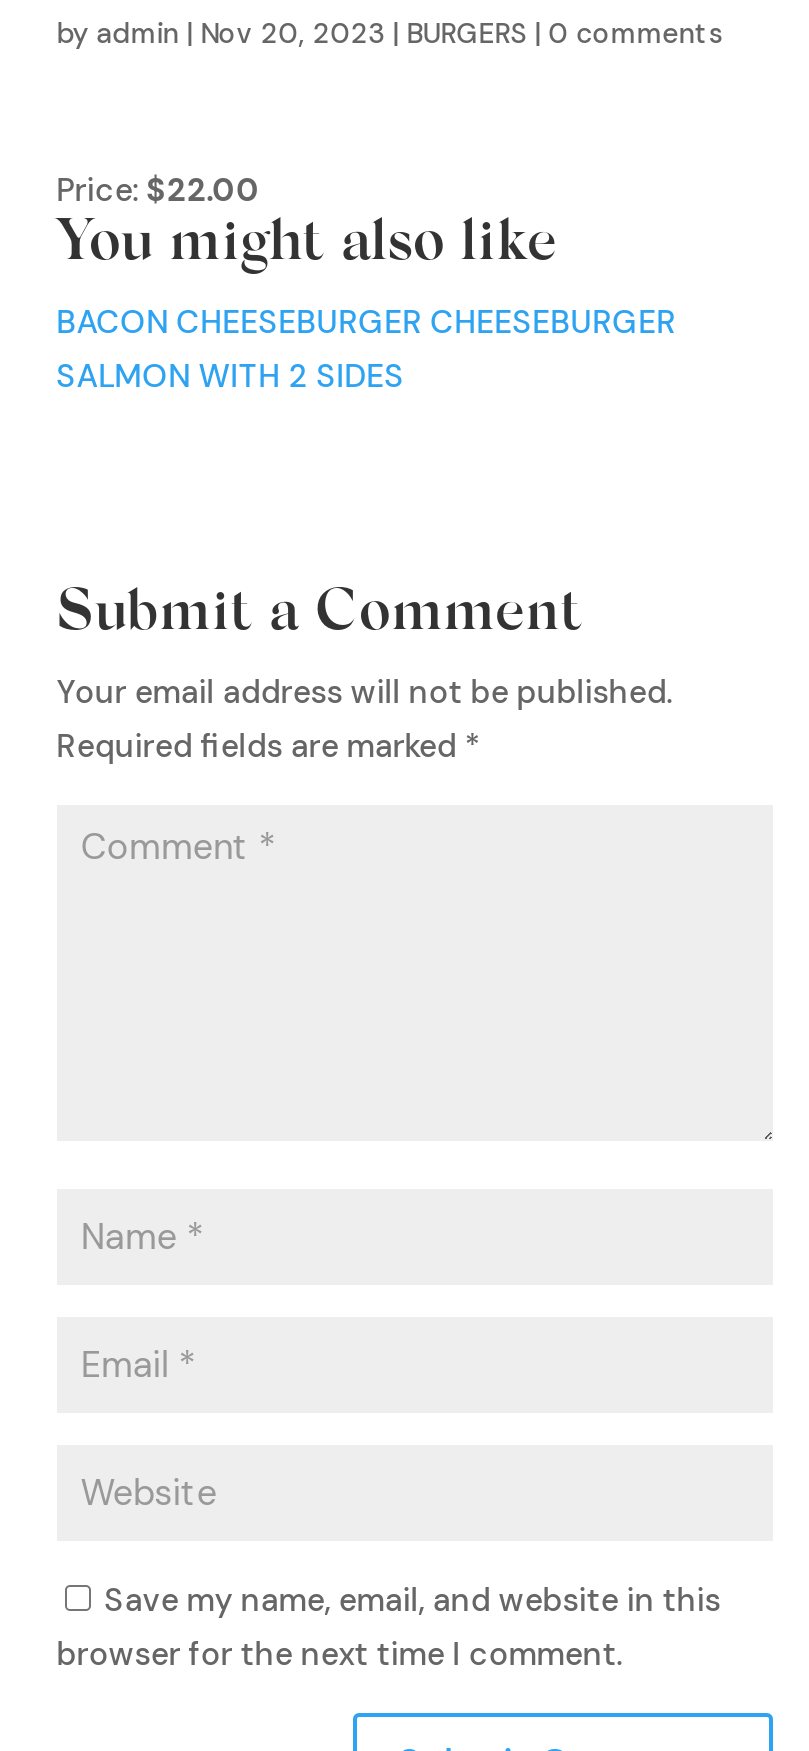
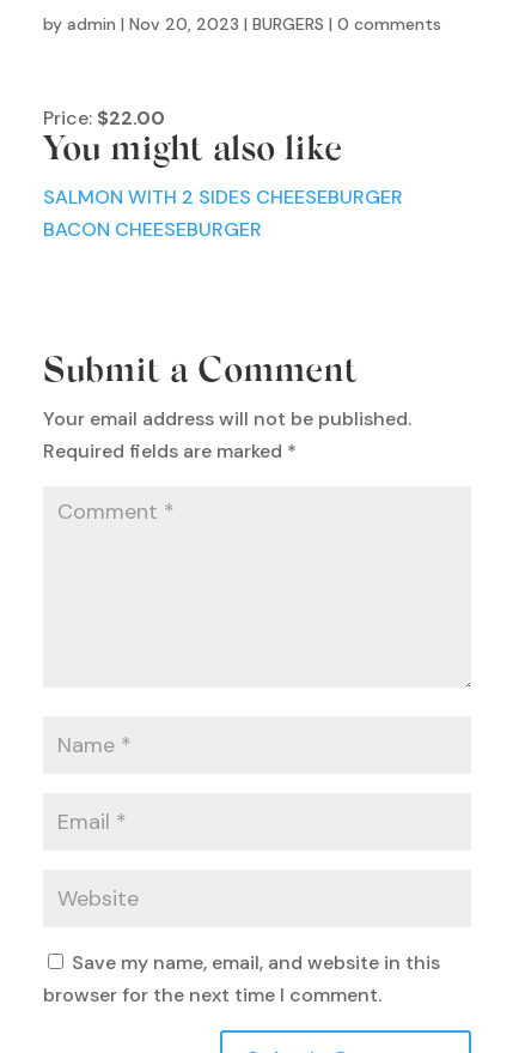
- BACON CHEESEBURGER CHEESEBURGER
- SALMON WITH 2 SIDES
+ SALMON WITH 2 SIDES CHEESEBURGER
+ BACON CHEESEBURGER
